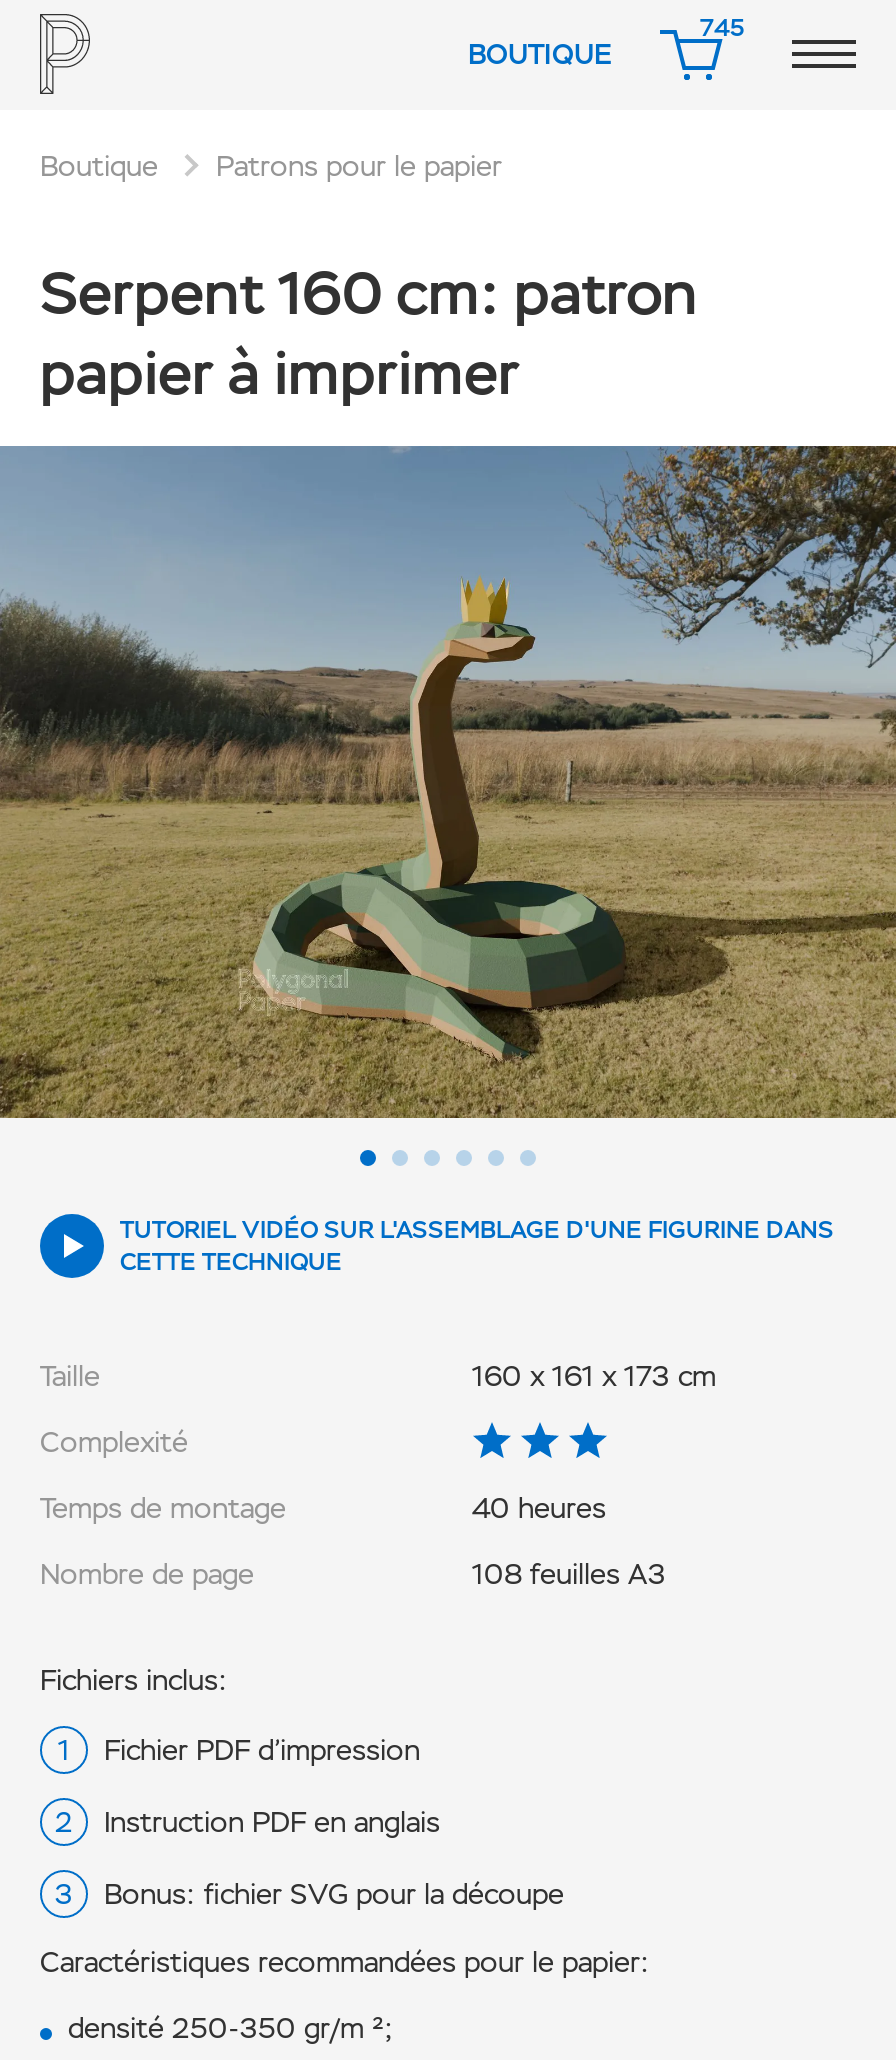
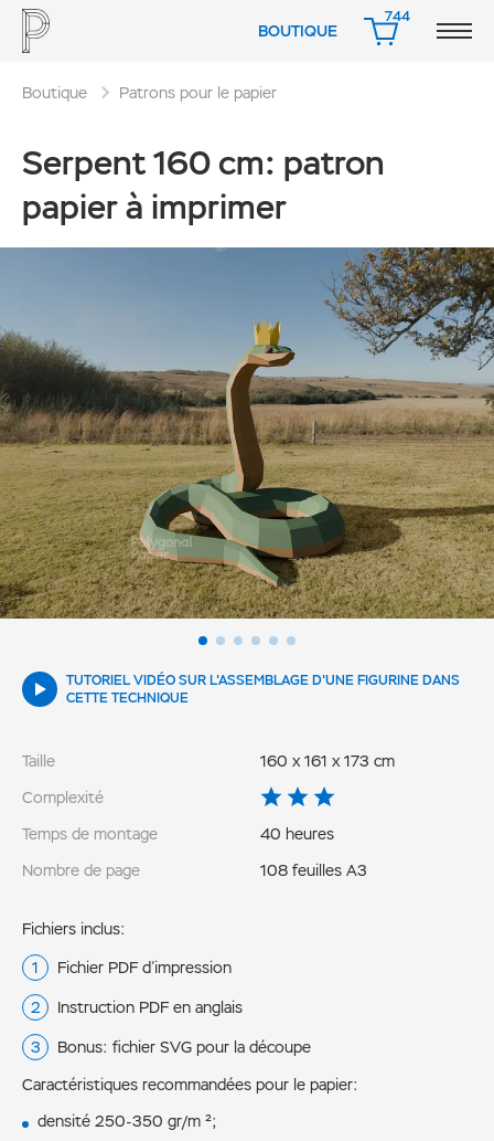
- 745
+ 744
